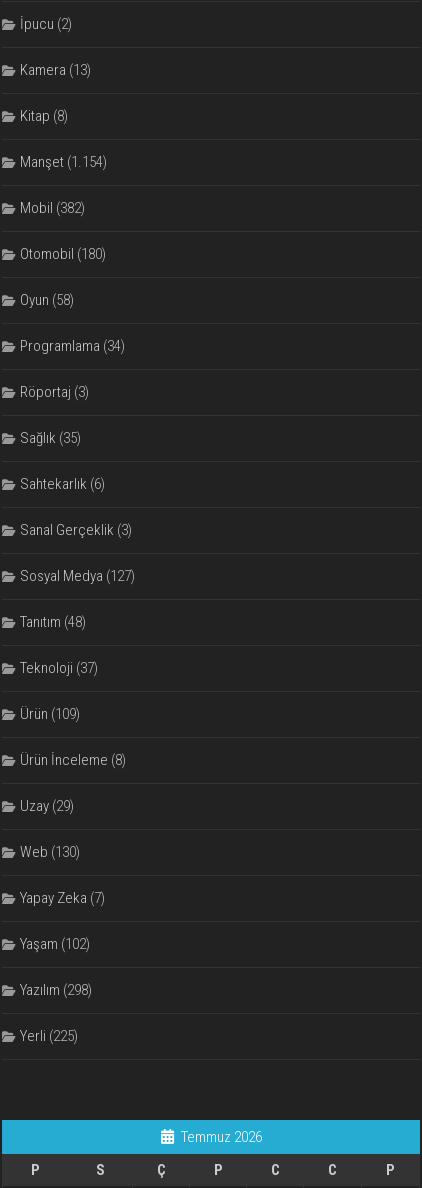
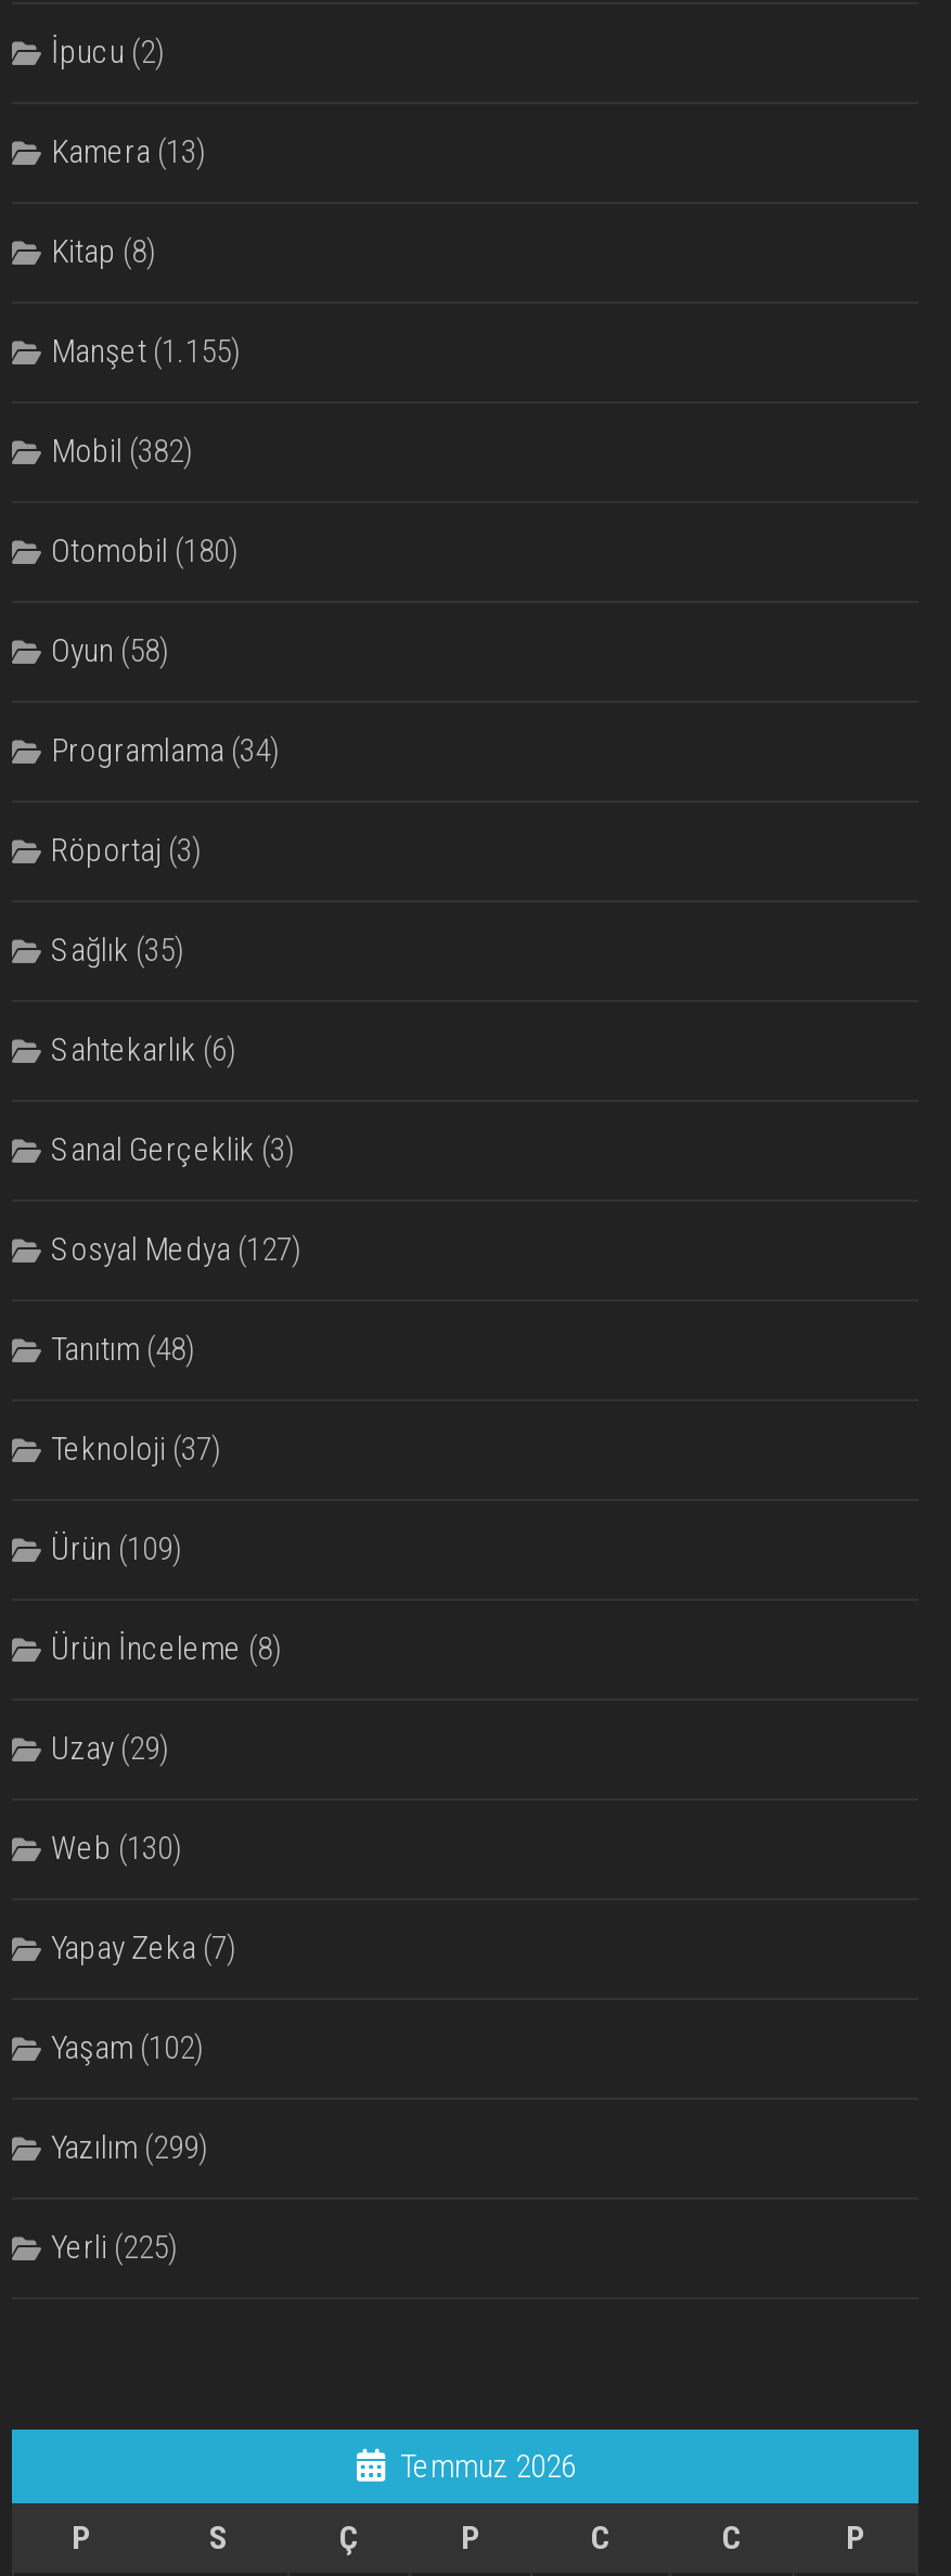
- Manşet (1.154)
+ Manşet (1.155)

- Yazılım (298)
+ Yazılım (299)
